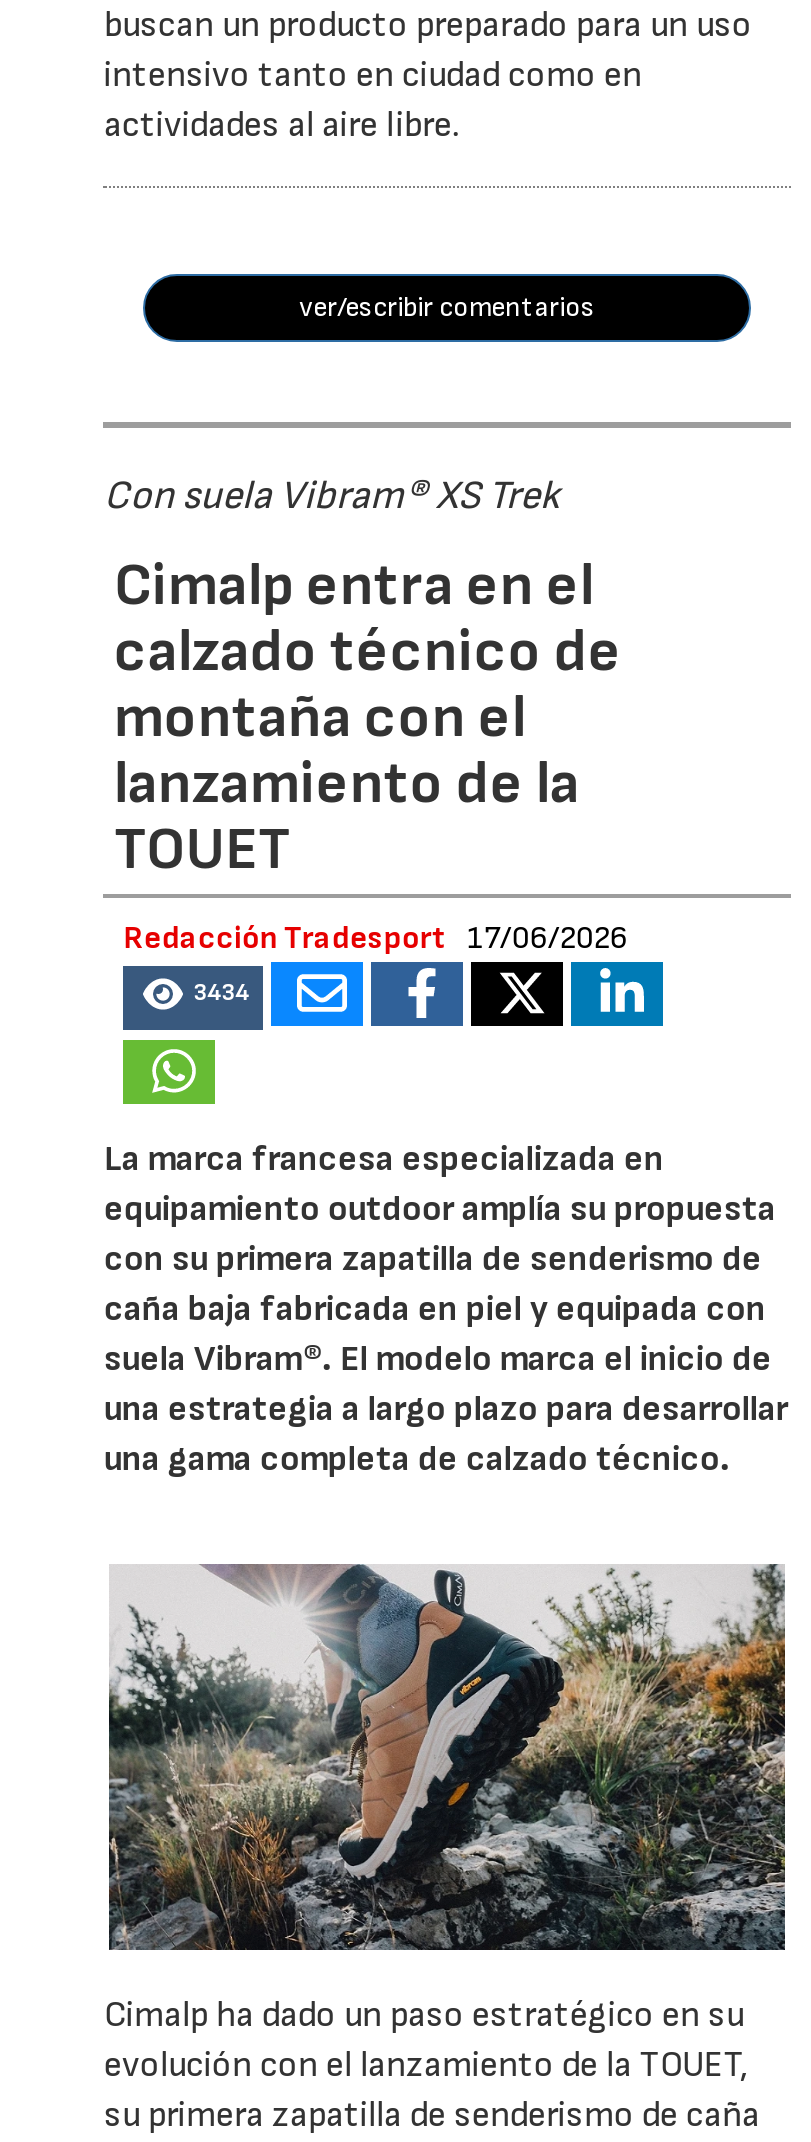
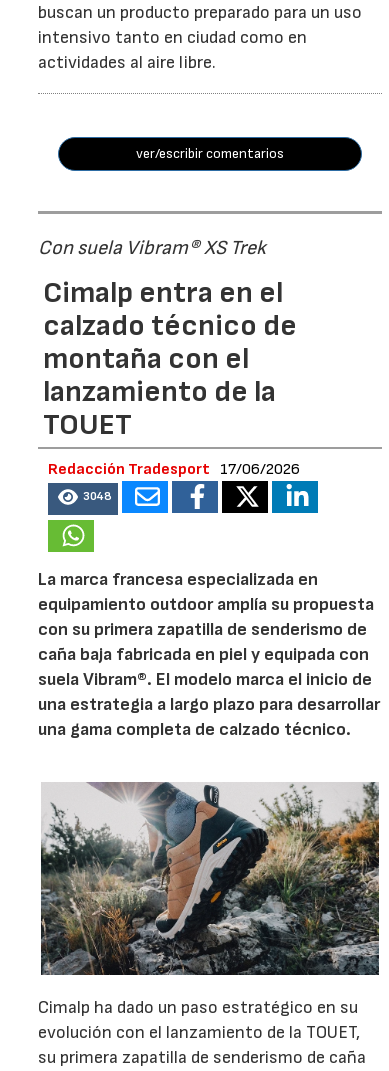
- 3434
+ 3048
